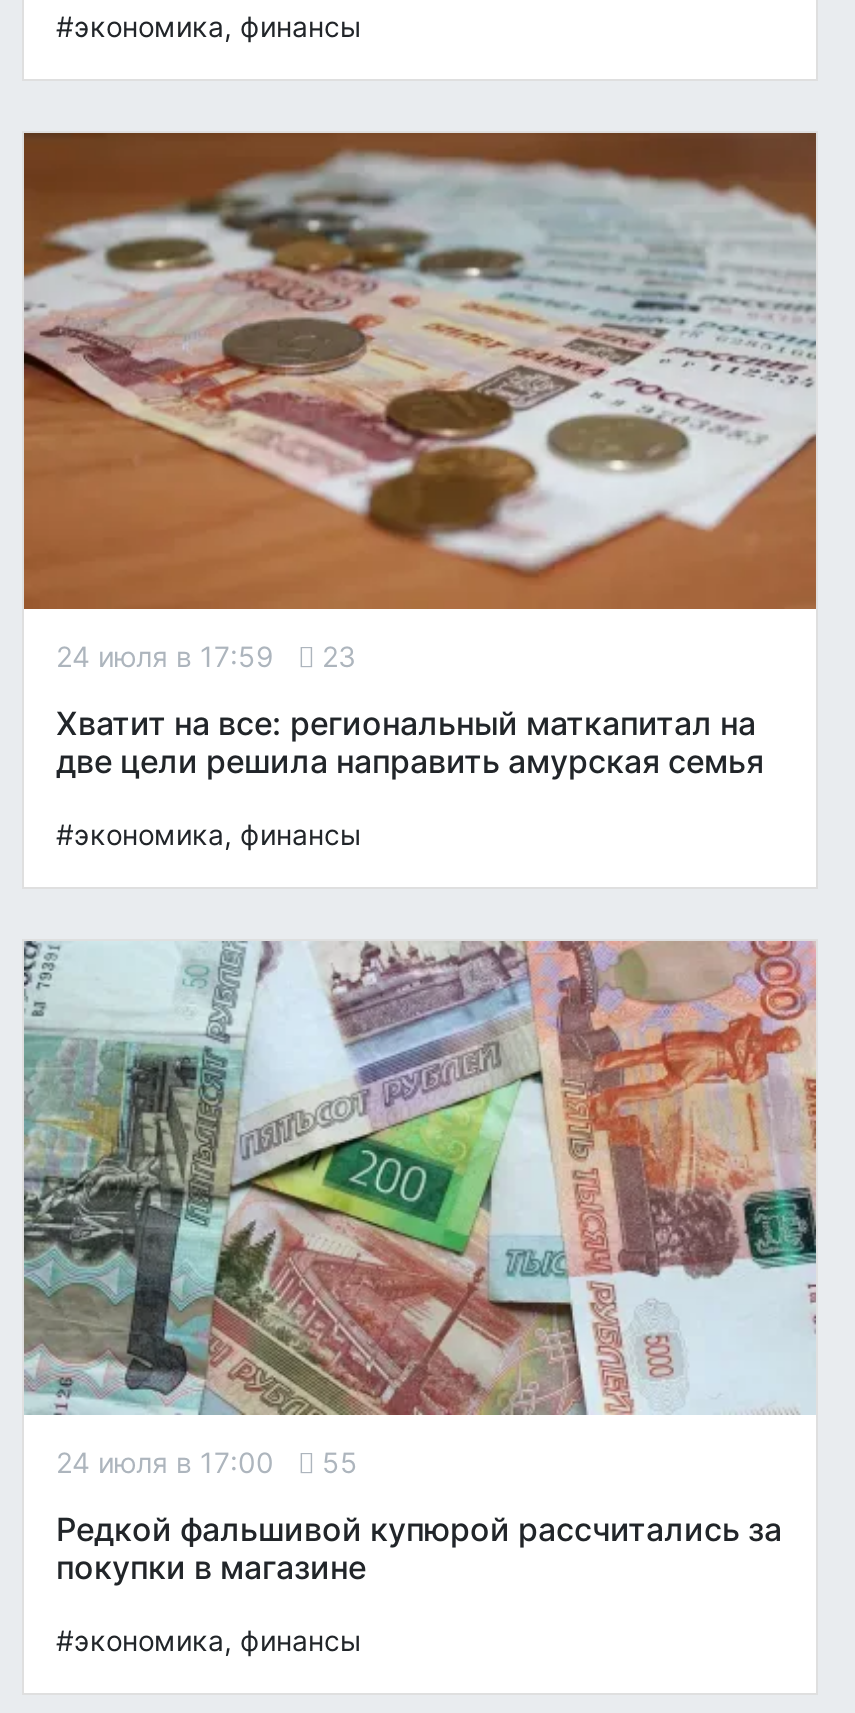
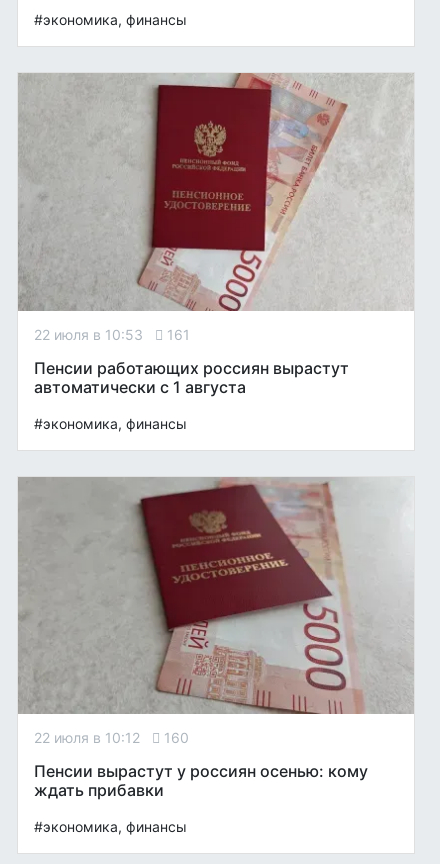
- [image]
- 24 июля в 17:59
- 23
+ [image]
+ 22 июля в 10:53
+ 161

- Хватит на все: региональный маткапитал на
- две цели решила направить амурская семья
+ Пенсии работающих россиян вырастут
+ автоматически с 1 августа

- [image]
- 24 июля в 17:00
- 55
+ [image]
+ 22 июля в 10:12
+ 160

- Редкой фальшивой купюрой рассчитались за
- покупки в магазине
+ Пенсии вырастут у россиян осенью: кому
+ ждать прибавки
